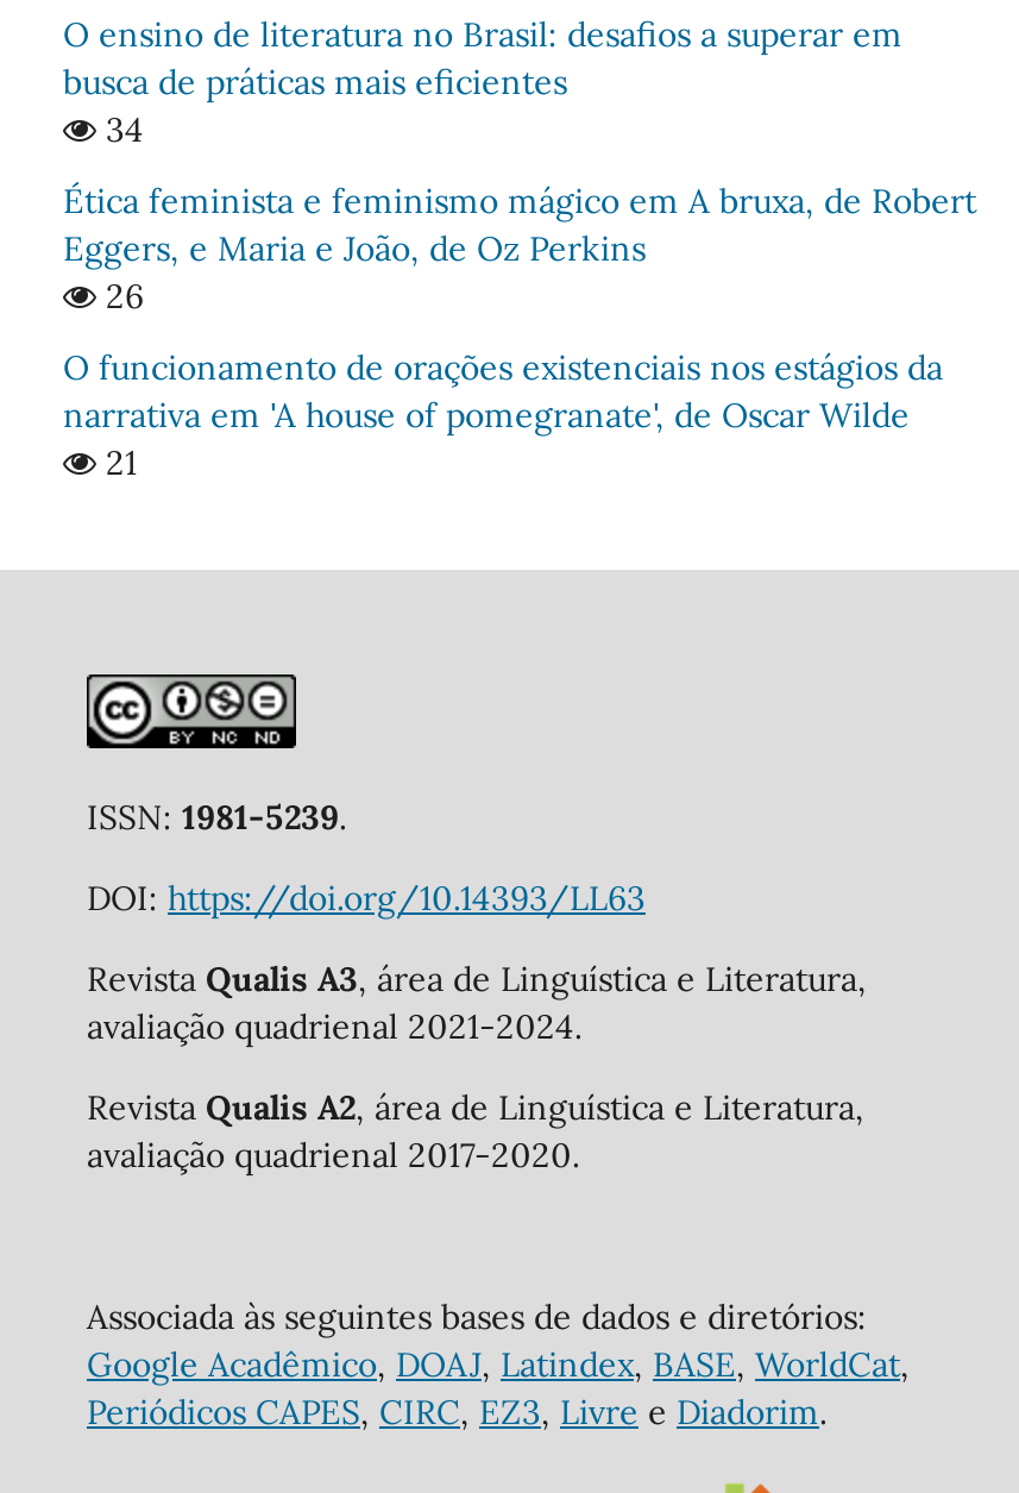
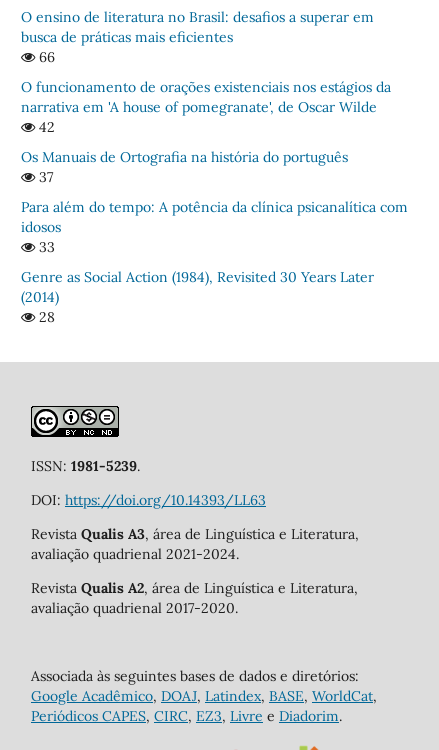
- 34
- Ética feminista e feminismo mágico em A bruxa, de Robert
- Eggers, e Maria e João, de Oz Perkins
- 26
+ 66

moved up: O funcionamento de orações existenciais nos estágios da | narrativa em 'A house of pomegranate', de Oscar Wilde

- 21
+ 42
+ Os Manuais de Ortografia na história do português
+ 37
+ Para além do tempo: A potência da clínica psicanalítica com
+ idosos
+ 33
+ Genre as Social Action (1984), Revisited 30 Years Later
+ (2014)
+ 28
